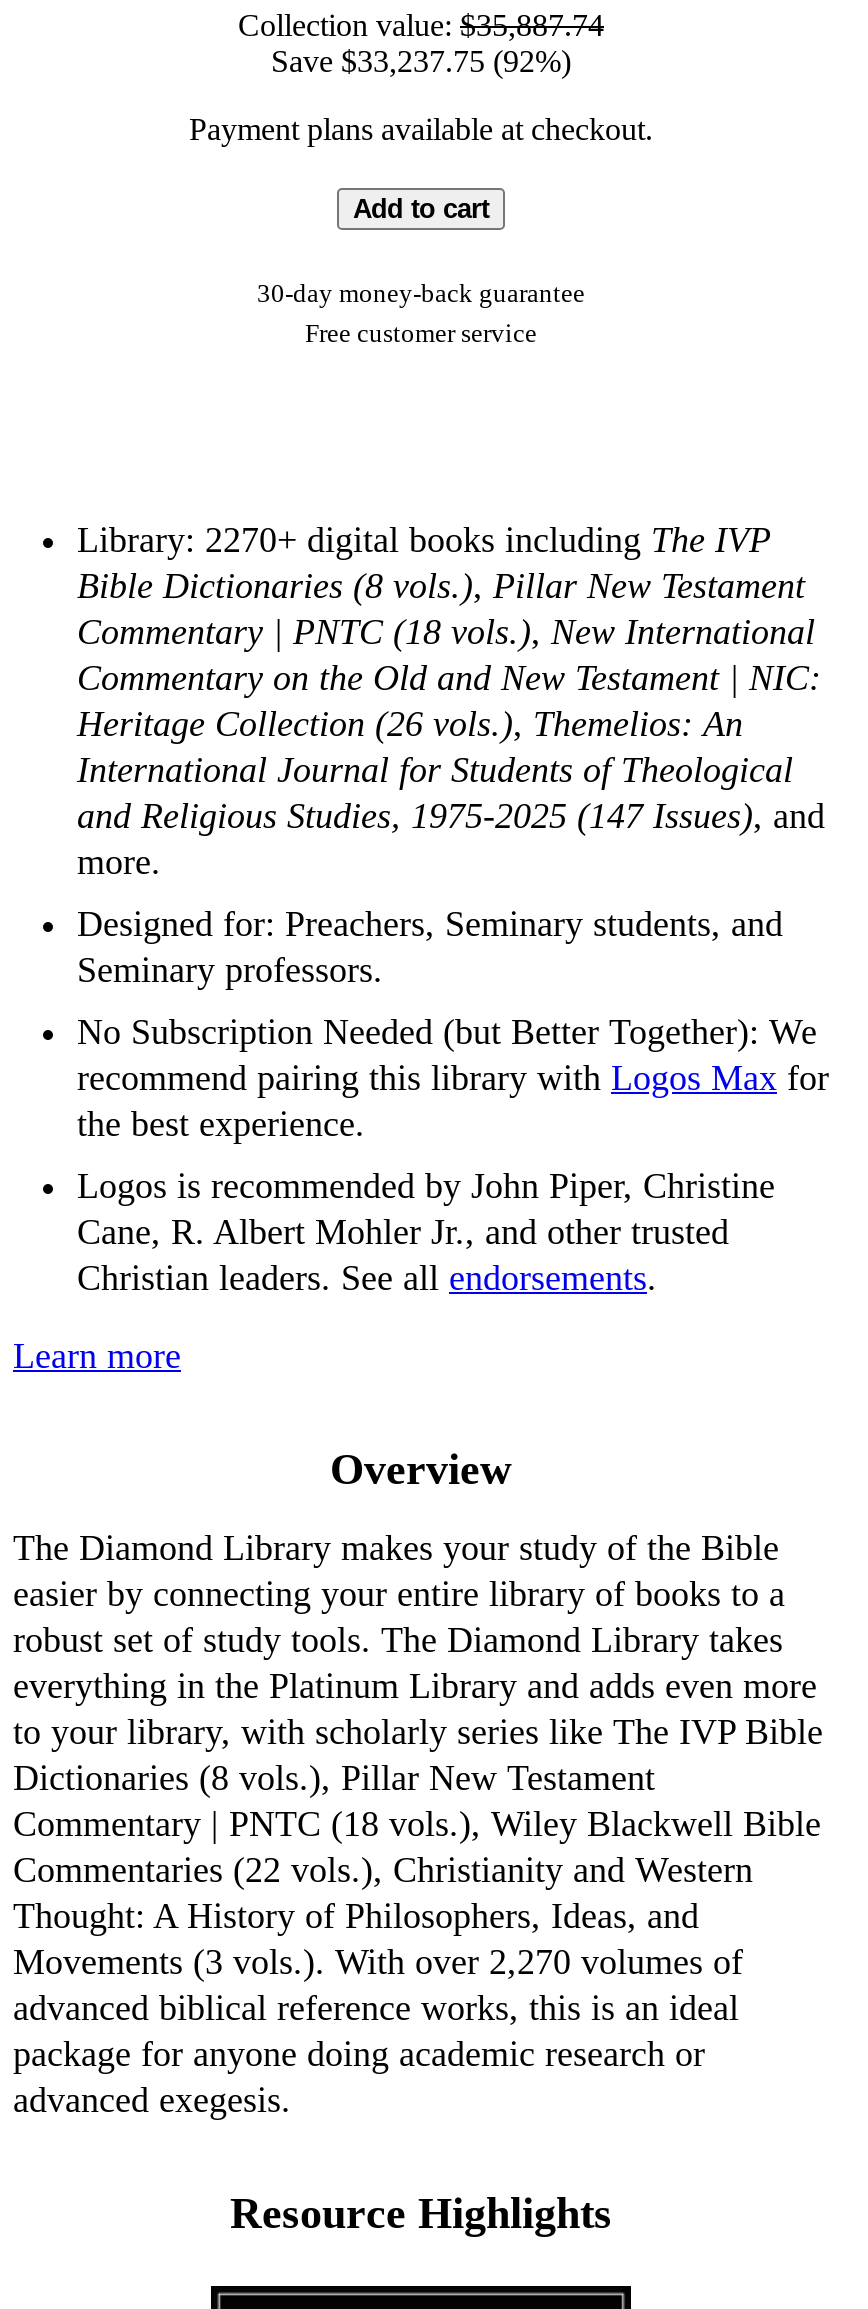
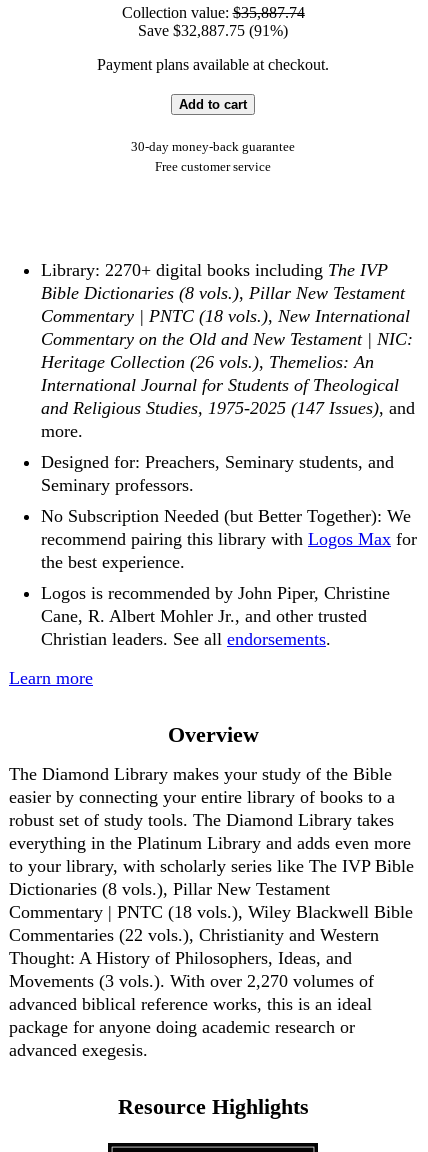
- Save $33,237.75 (92%)
+ Save $32,887.75 (91%)
